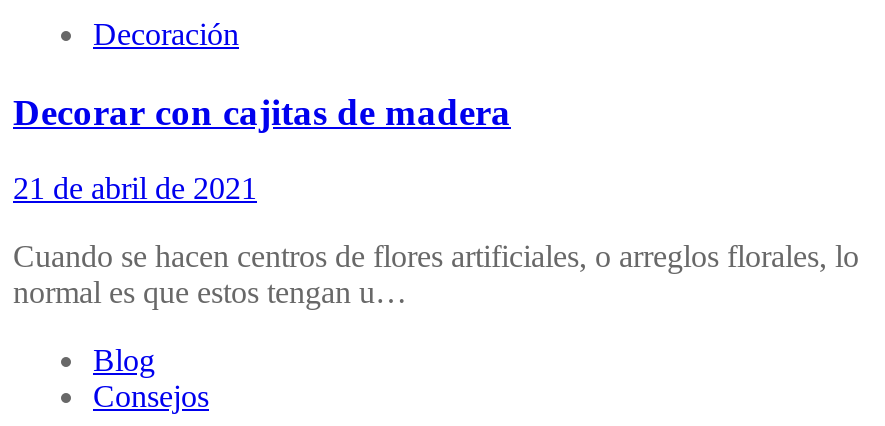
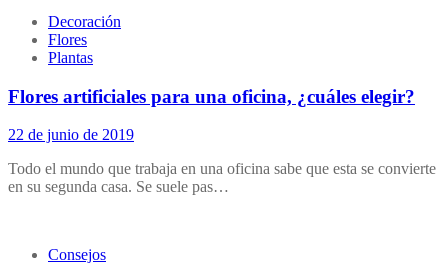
- Decorar con cajitas de madera
+ Flores
+ Plantas

- 21 de abril de 2021
+ Flores artificiales para una oficina, ¿cuáles elegir?

- Cuando se hacen centros de flores artificiales, o arreglos florales, lo
- normal es que estos tengan u…
+ 22 de junio de 2019

- Blog
+ Todo el mundo que trabaja en una oficina sabe que esta se convierte
+ en su segunda casa. Se suele pas…
